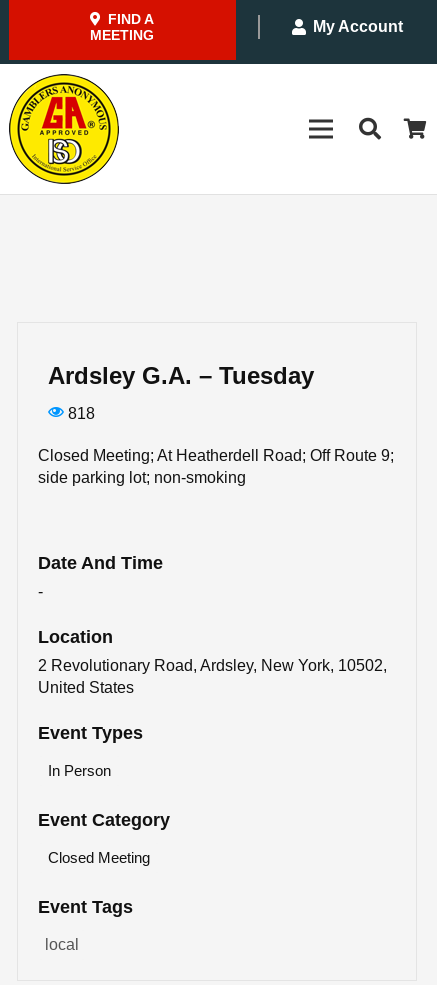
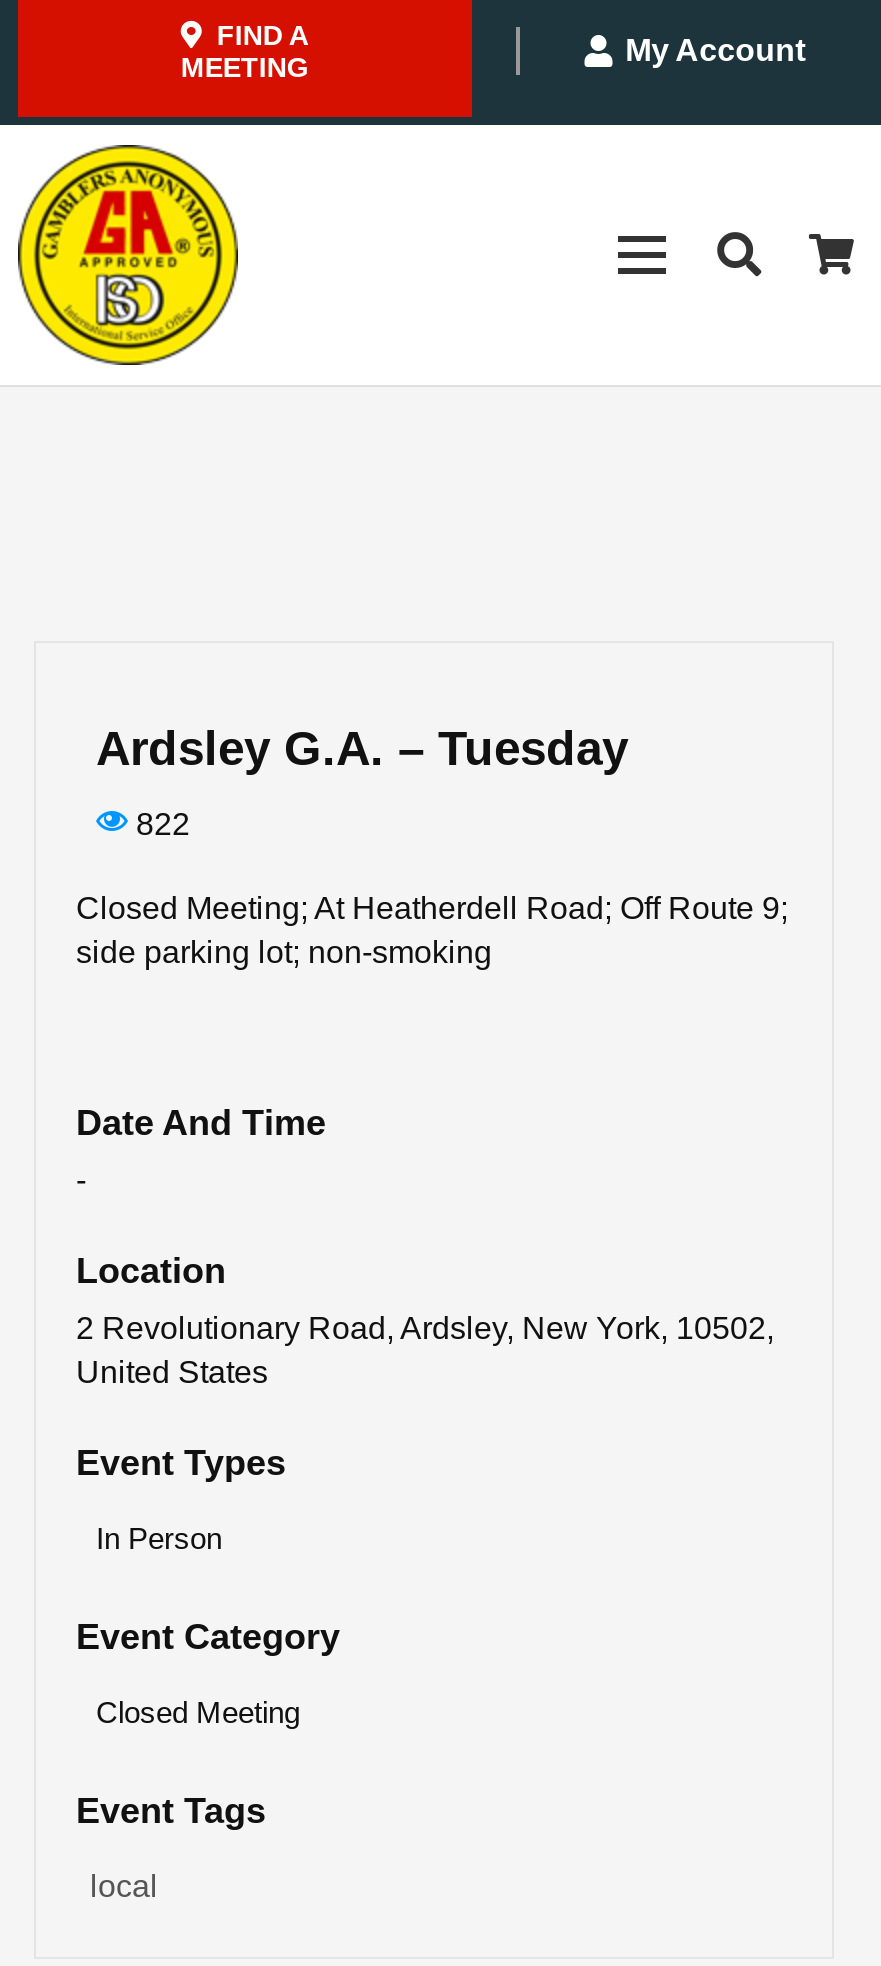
- 818
+ 822
